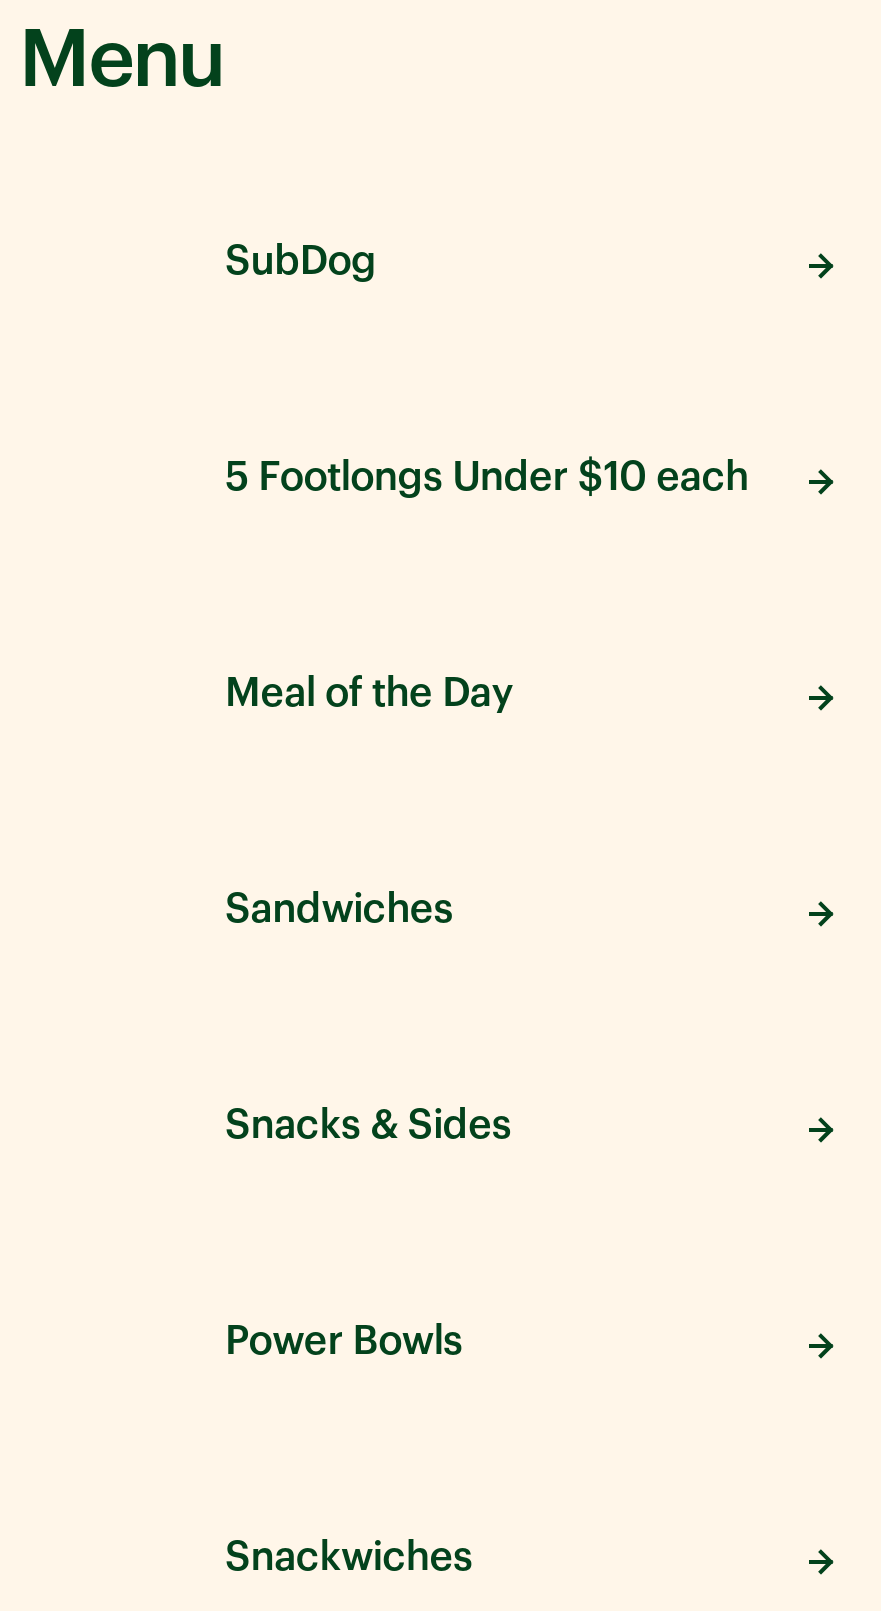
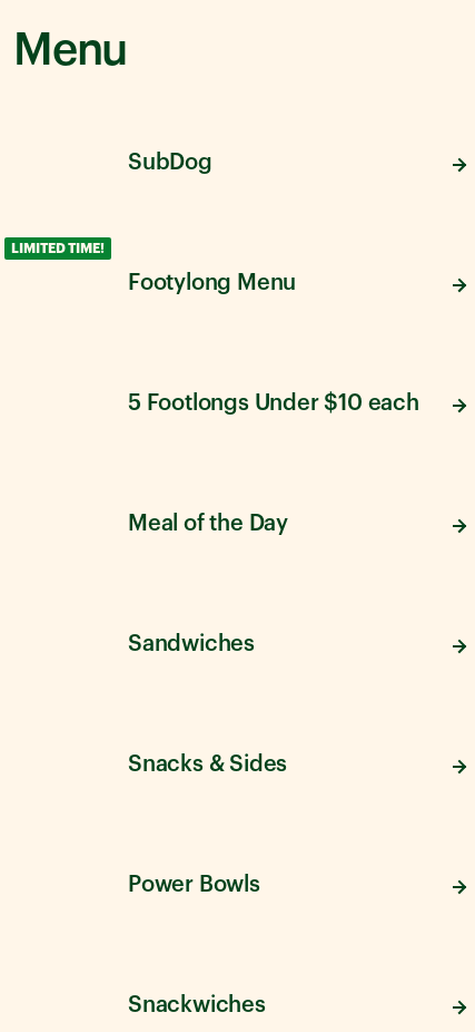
+ LIMITED TIME!
+ Footylong Menu
